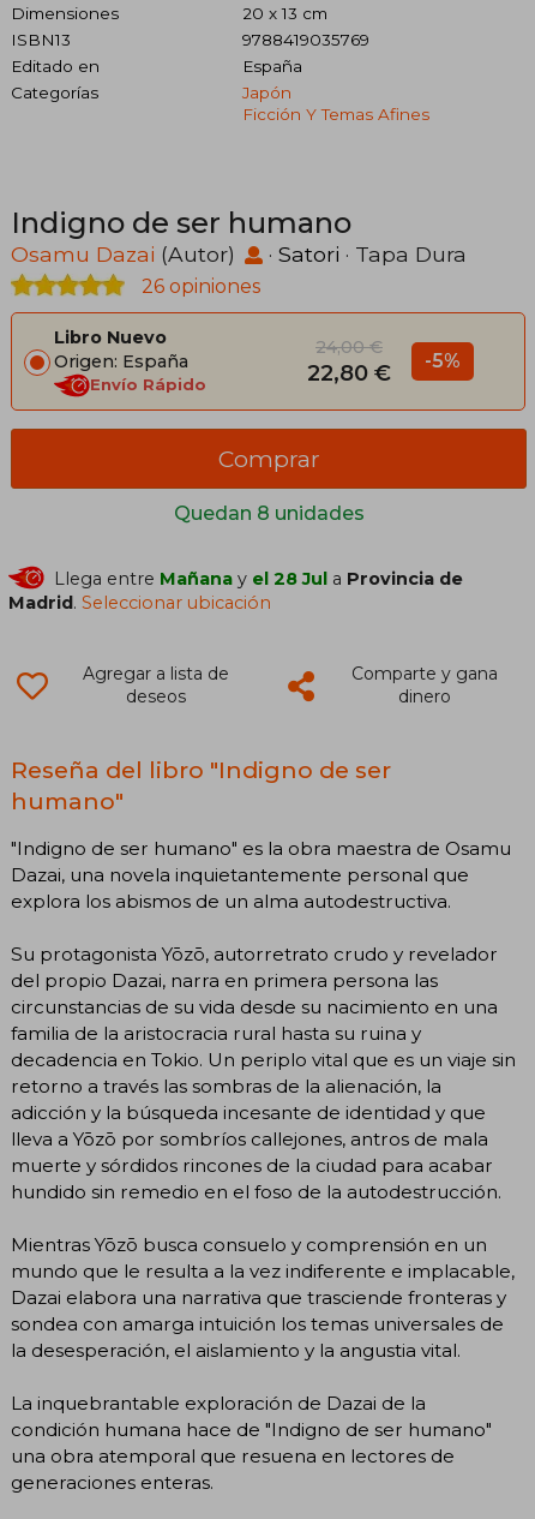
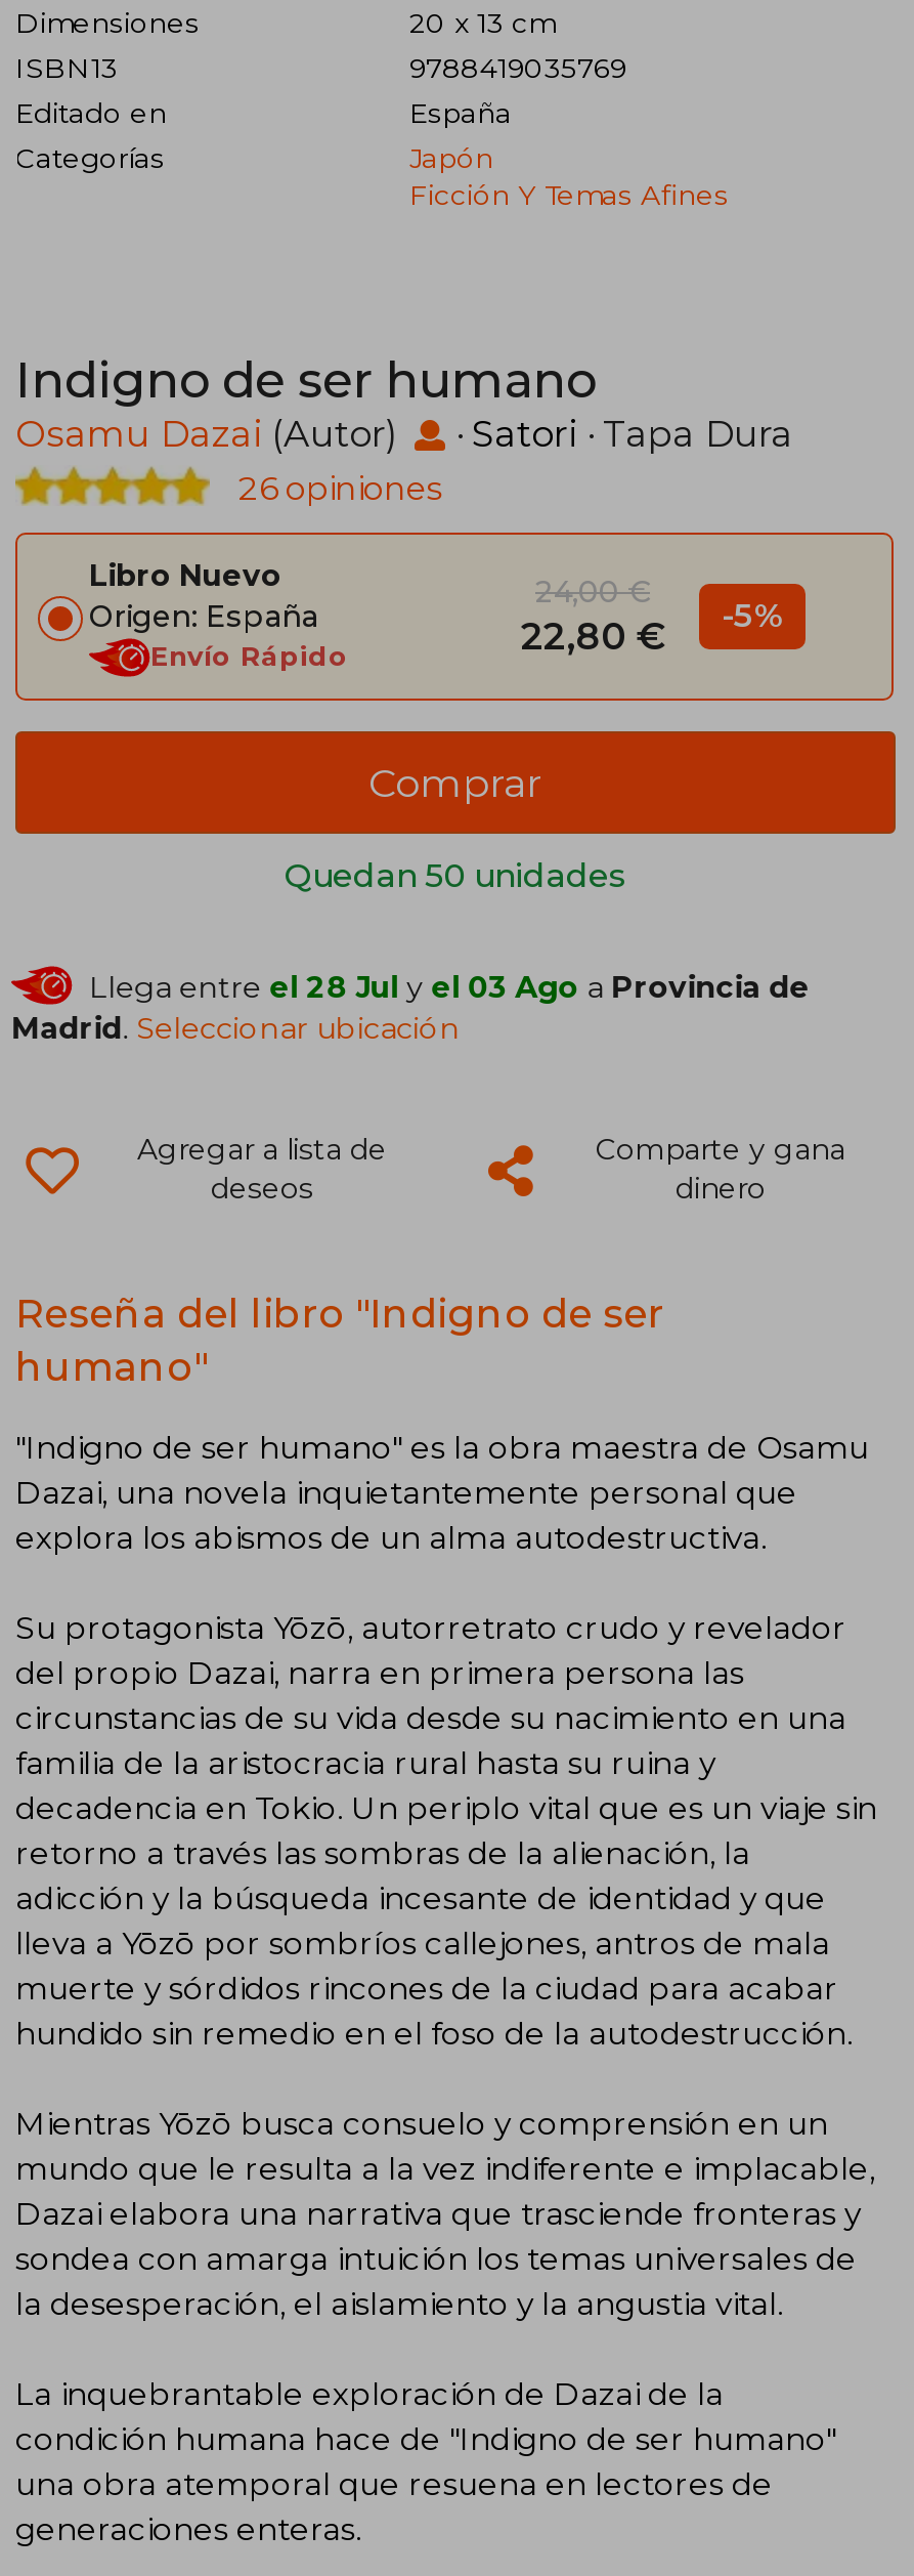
- Quedan 8 unidades
+ Quedan 50 unidades

- Llega entre Mañana y el 28 Jul a Provincia de
+ Llega entre el 28 Jul y el 03 Ago a Provincia de
